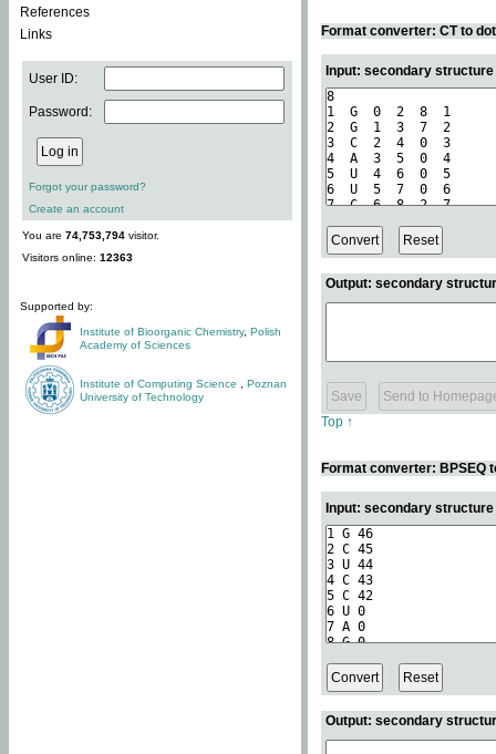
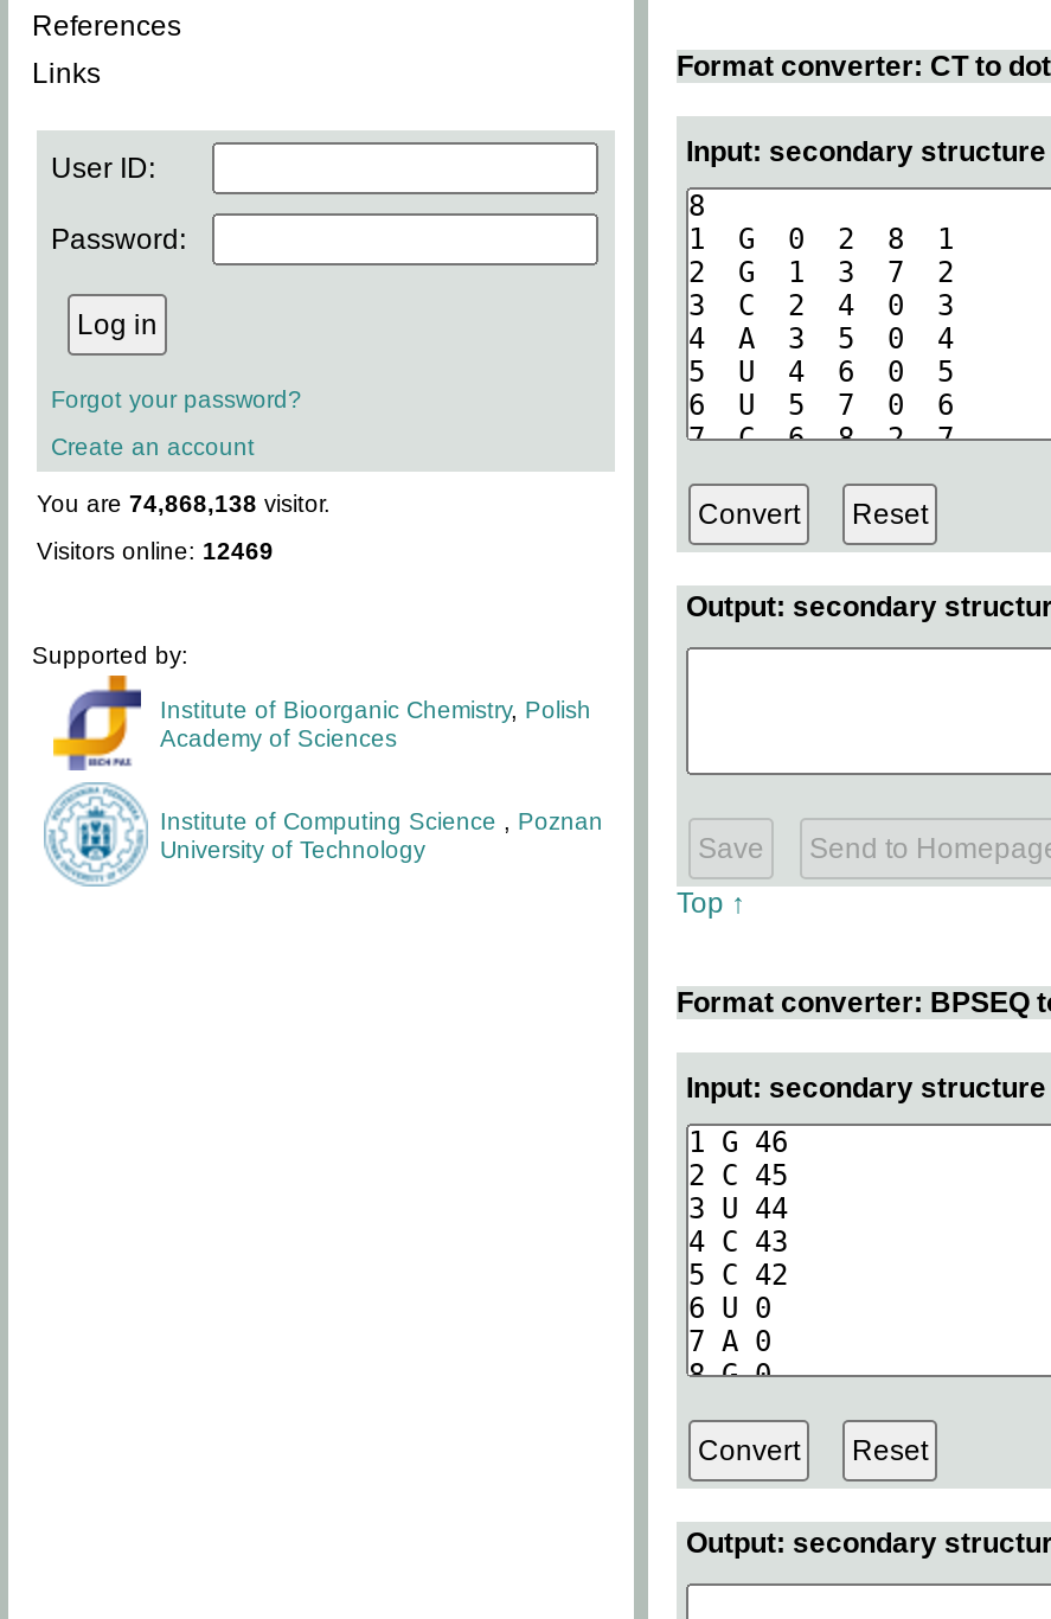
- You are 74,753,794 visitor.
+ You are 74,868,138 visitor.

- Visitors online: 12363
+ Visitors online: 12469
